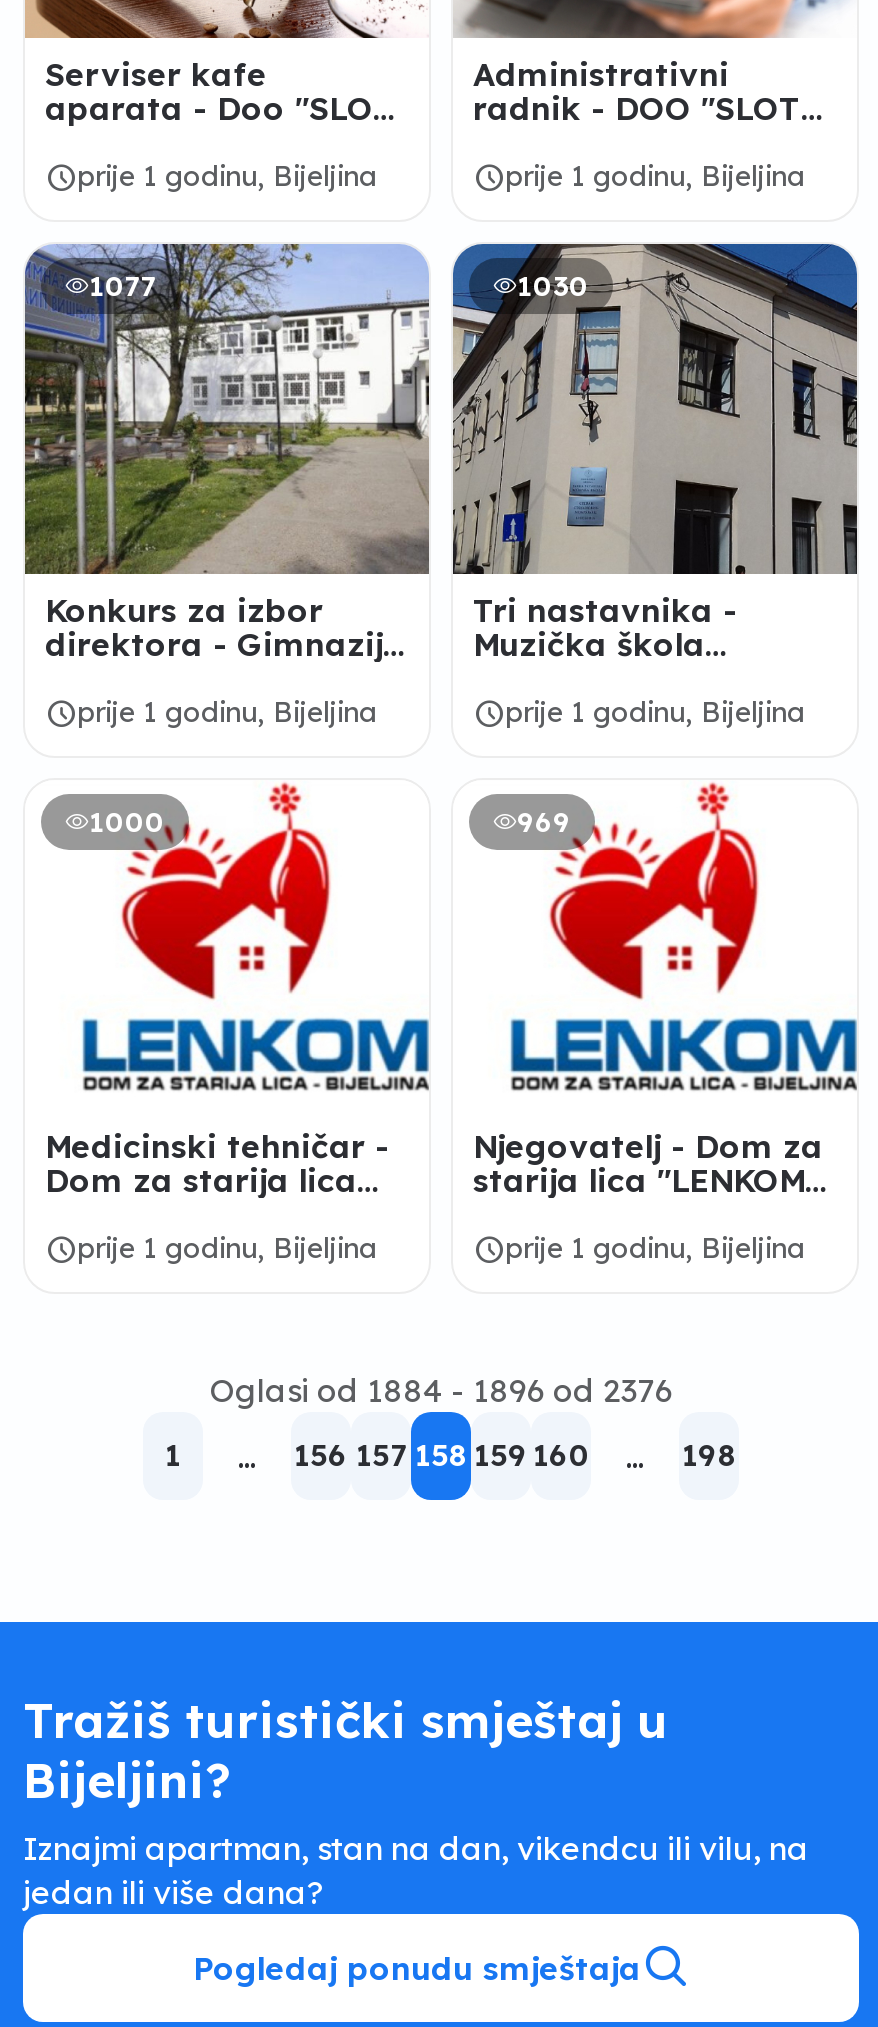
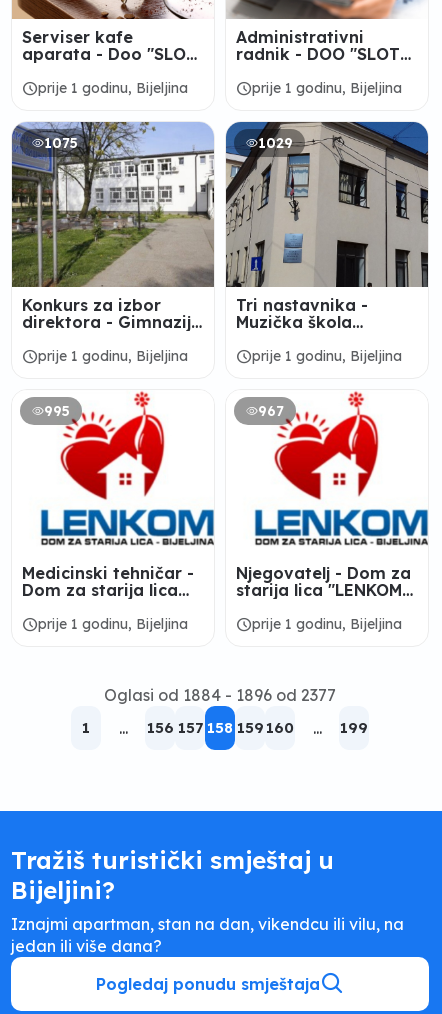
- 1077
+ 1075

- 1030
+ 1029

- 1000
+ 995

- 969
+ 967

- Oglasi od 1884 - 1896 od 2376
+ Oglasi od 1884 - 1896 od 2377

- 198
+ 199
